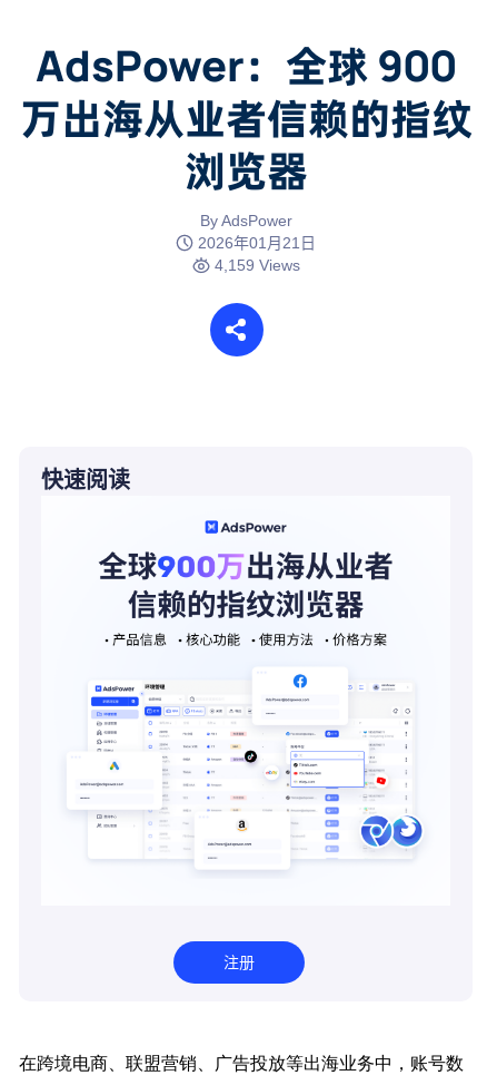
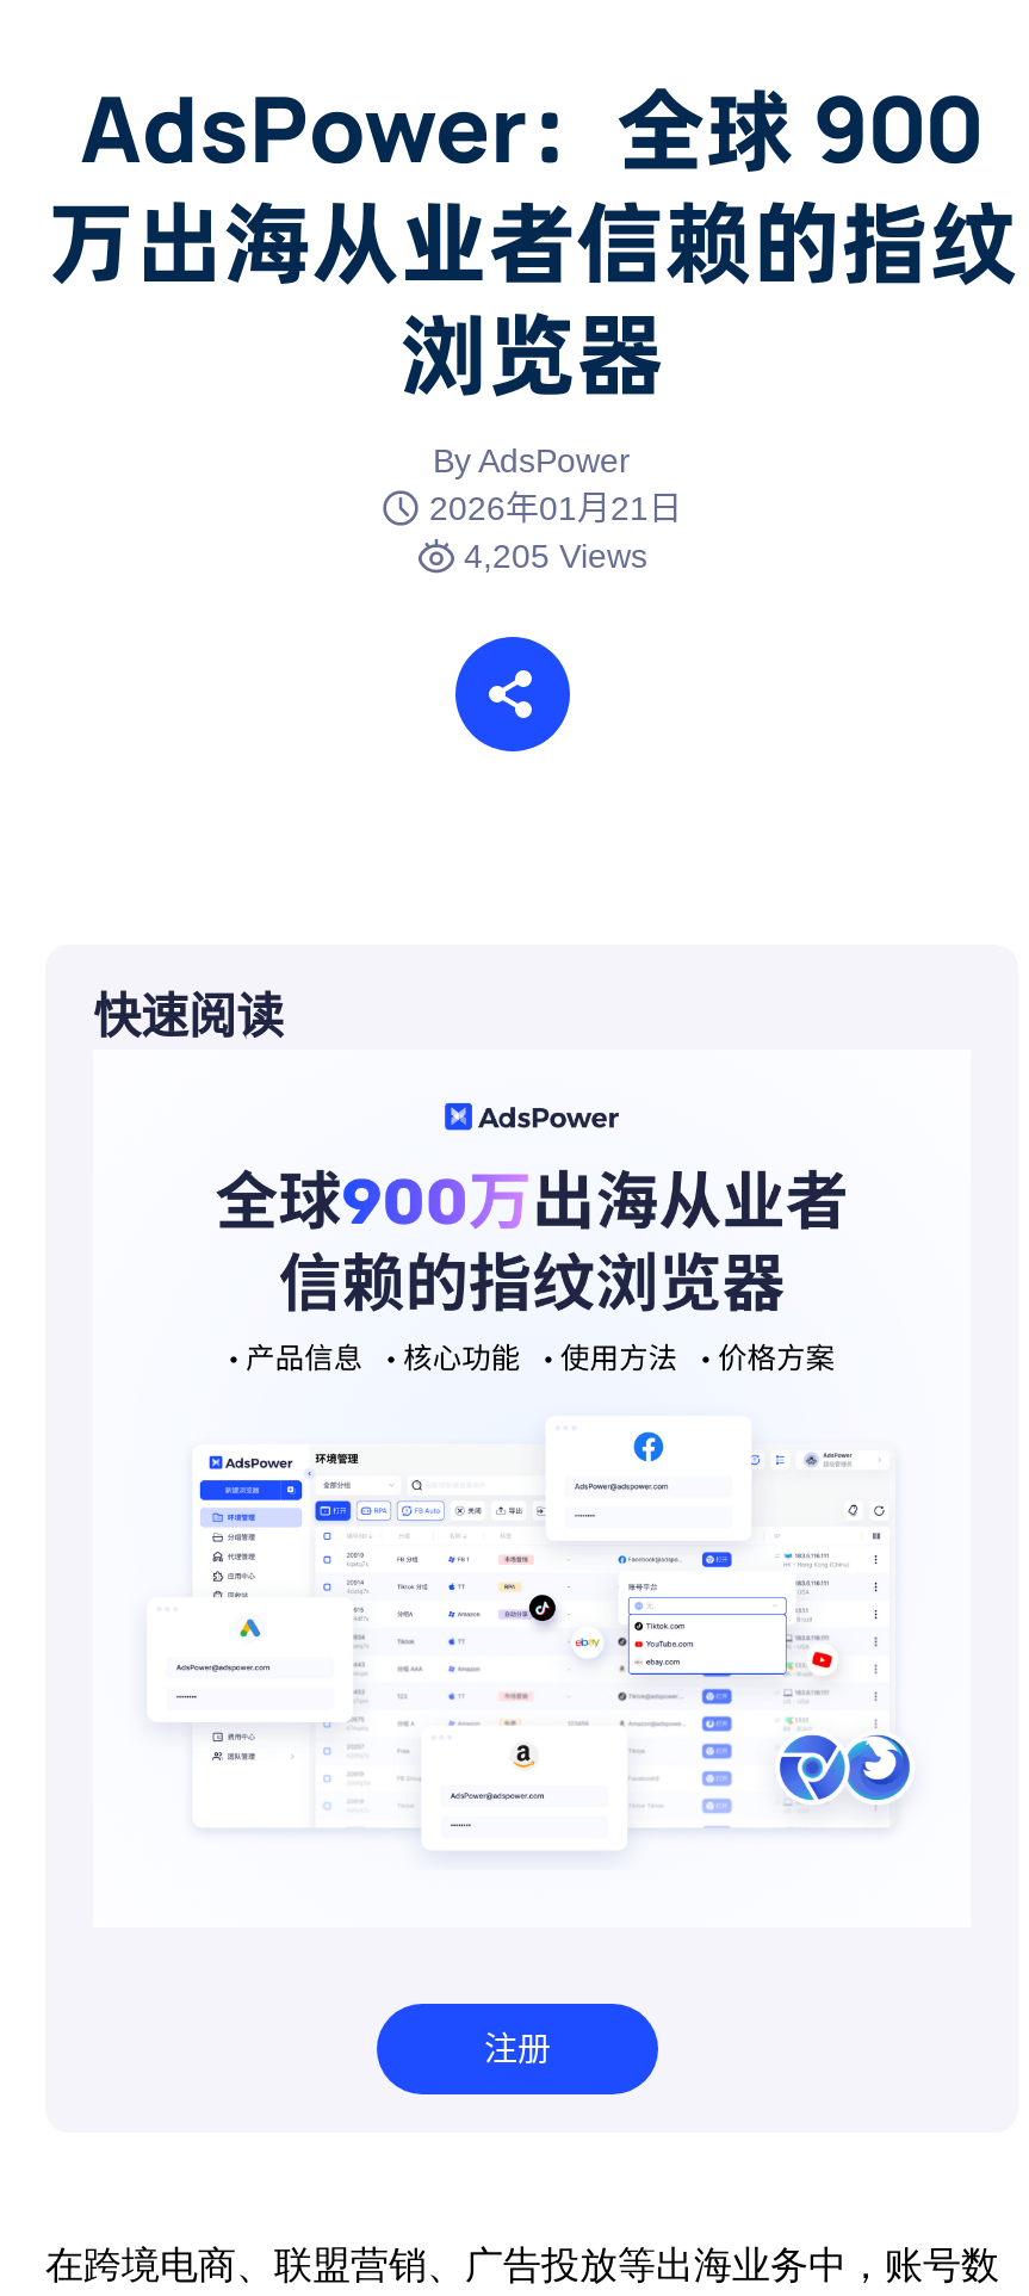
- 4,159 Views
+ 4,205 Views
